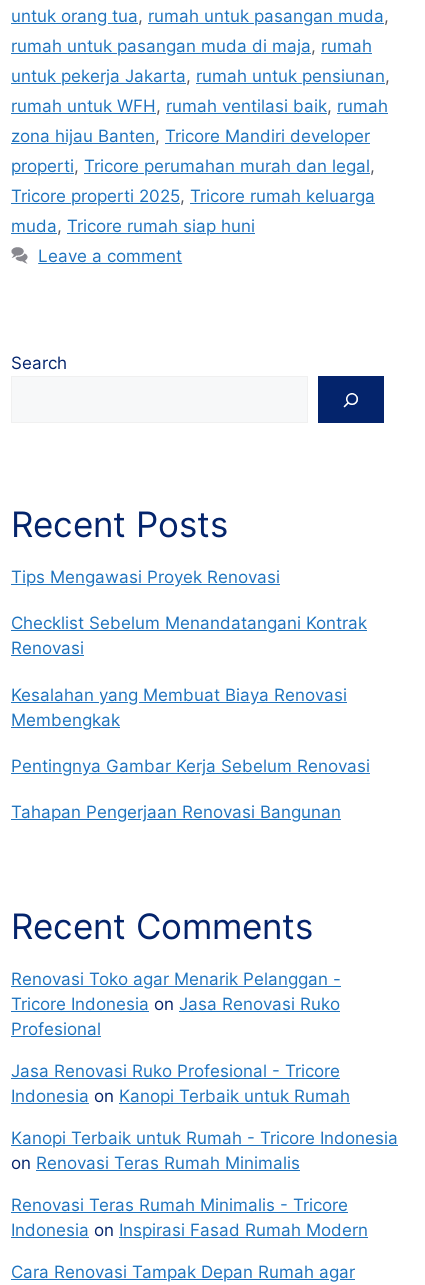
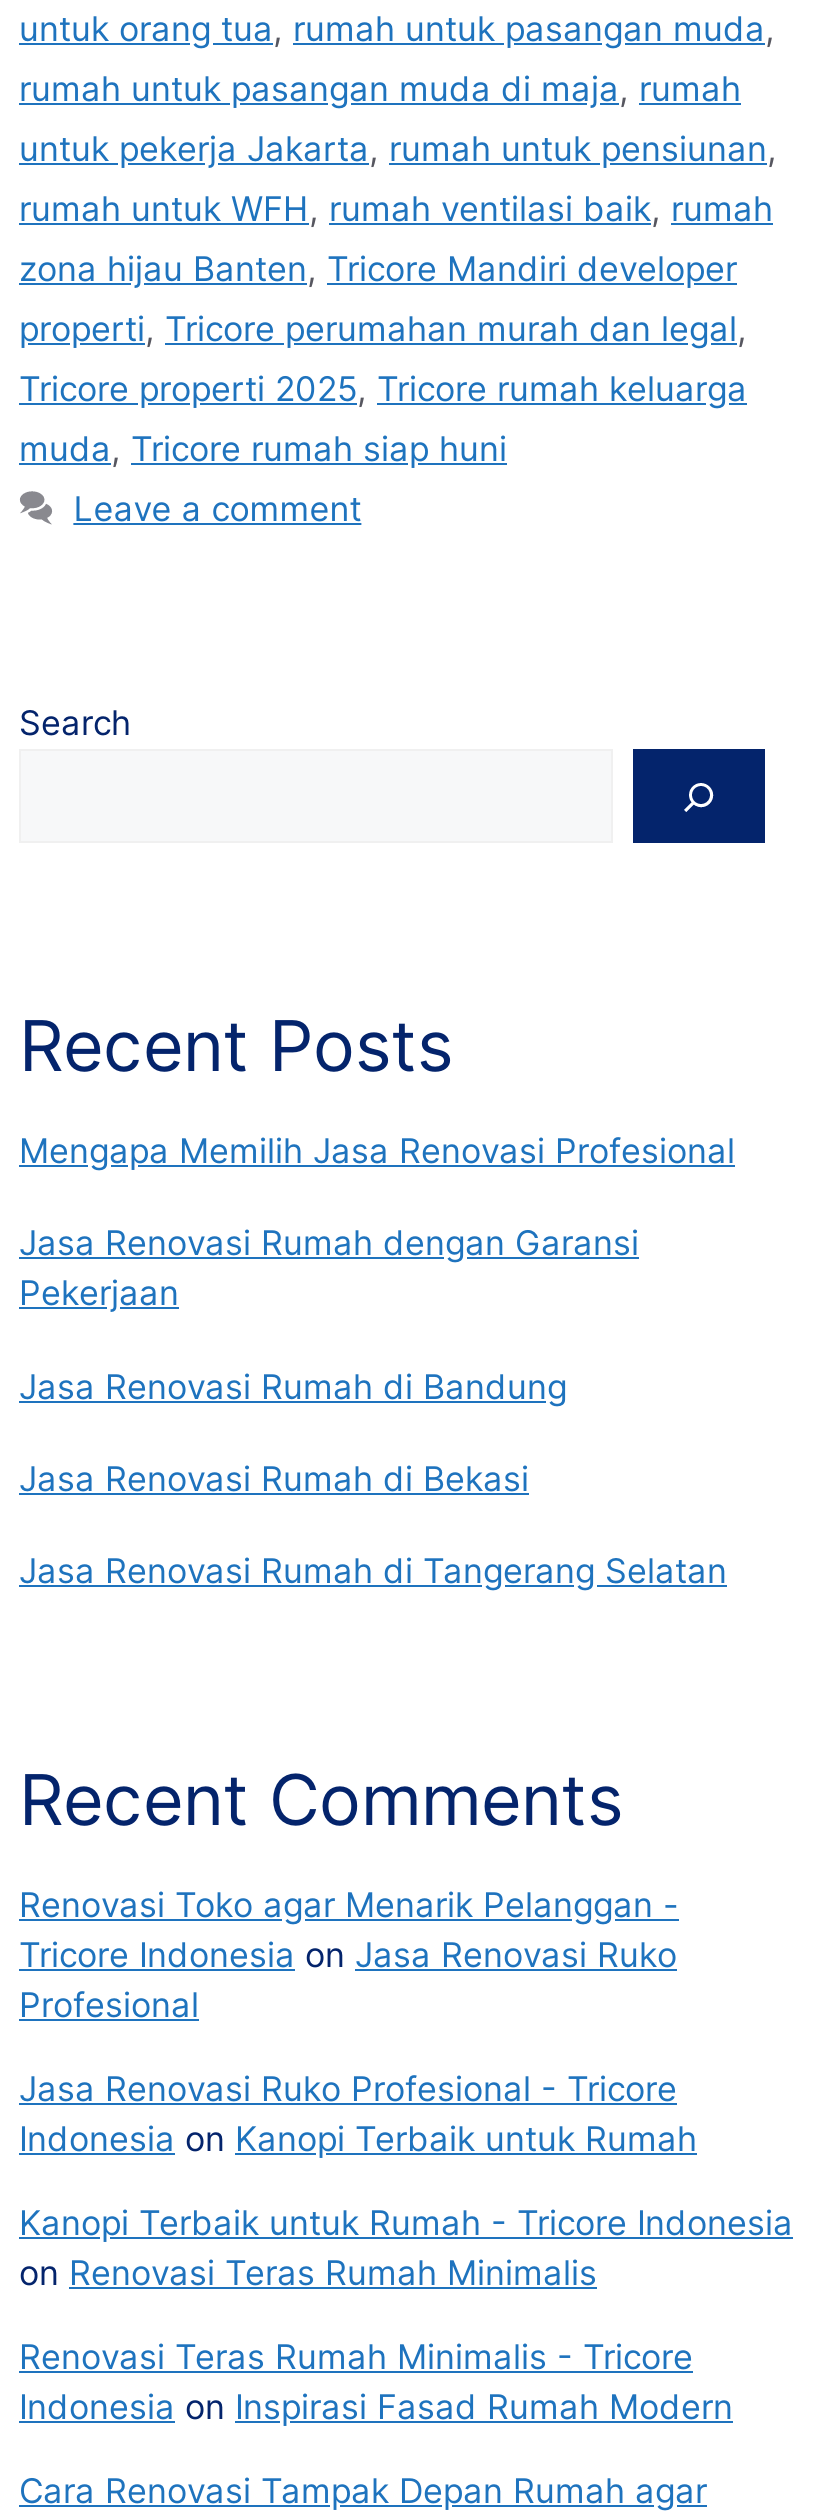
- Tips Mengawasi Proyek Renovasi
+ Mengapa Memilih Jasa Renovasi Profesional

- Checklist Sebelum Menandatangani Kontrak
- Renovasi
+ Jasa Renovasi Rumah dengan Garansi
+ Pekerjaan

- Kesalahan yang Membuat Biaya Renovasi
- Membengkak
+ Jasa Renovasi Rumah di Bandung

- Pentingnya Gambar Kerja Sebelum Renovasi
+ Jasa Renovasi Rumah di Bekasi

- Tahapan Pengerjaan Renovasi Bangunan
+ Jasa Renovasi Rumah di Tangerang Selatan
